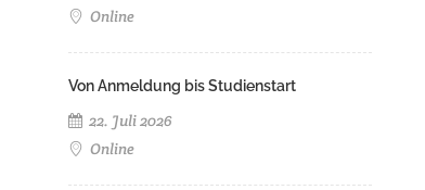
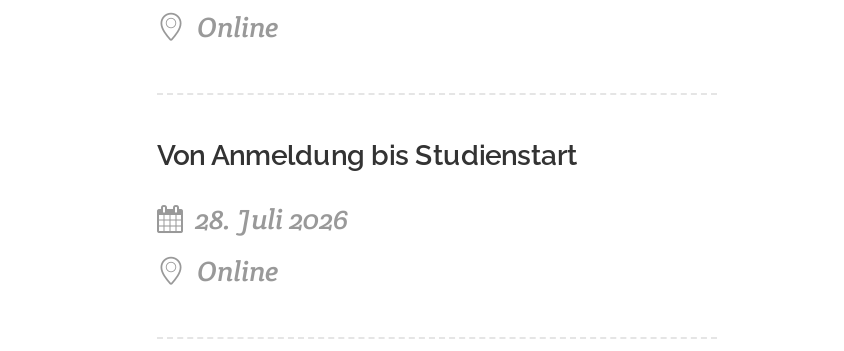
- 22. Juli 2026
+ 28. Juli 2026
